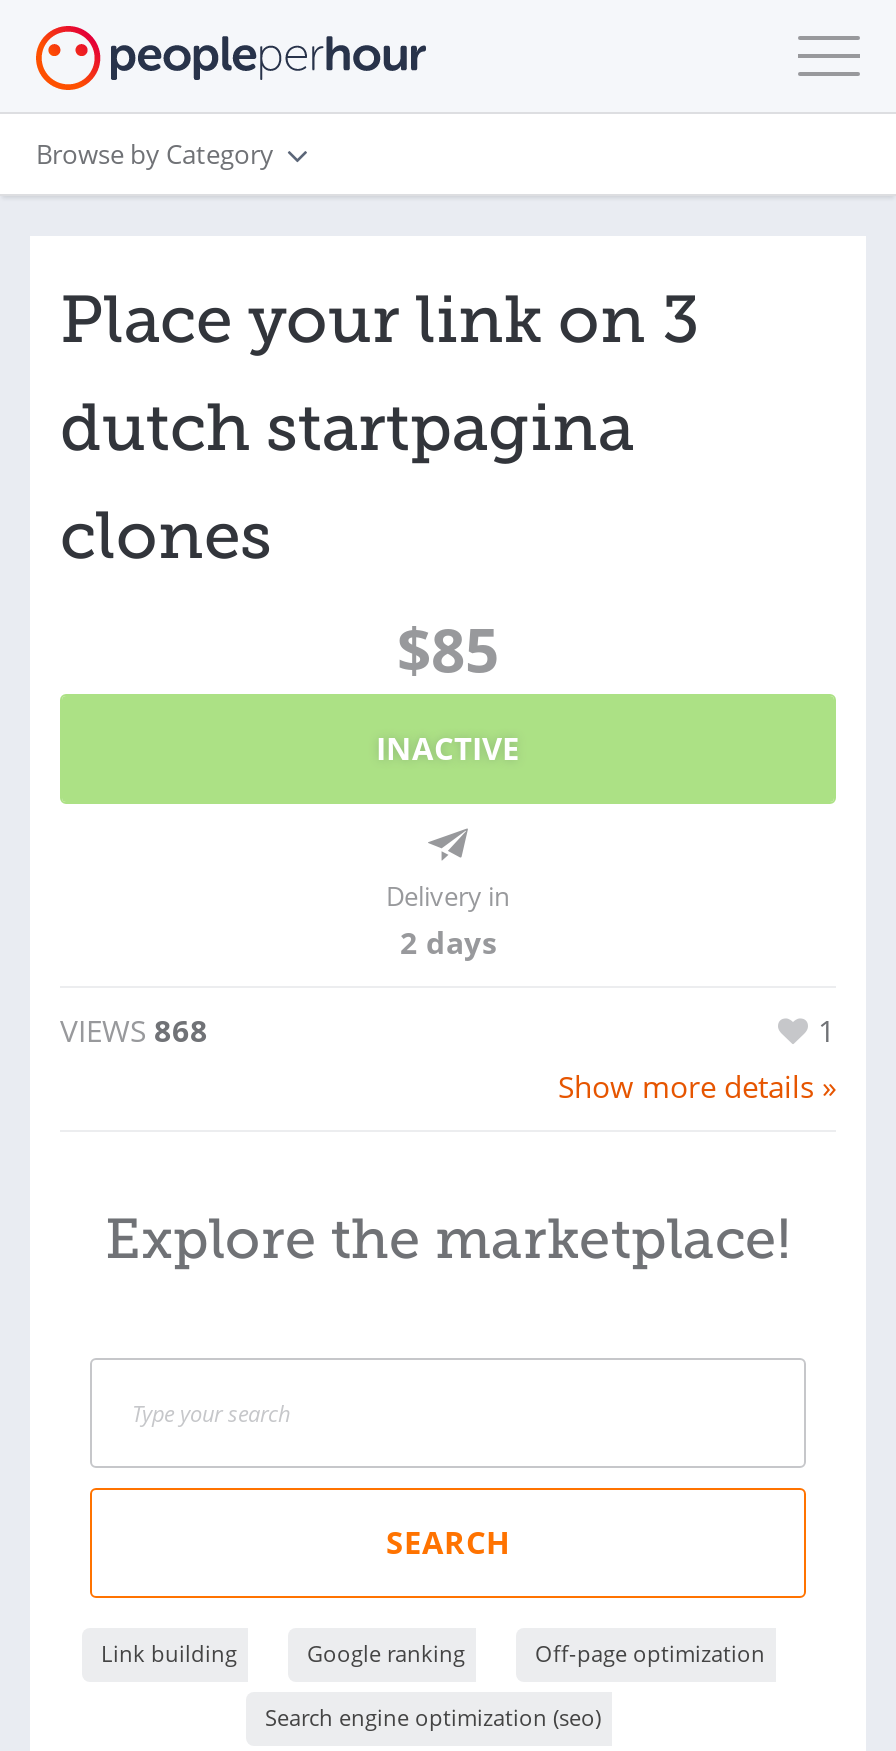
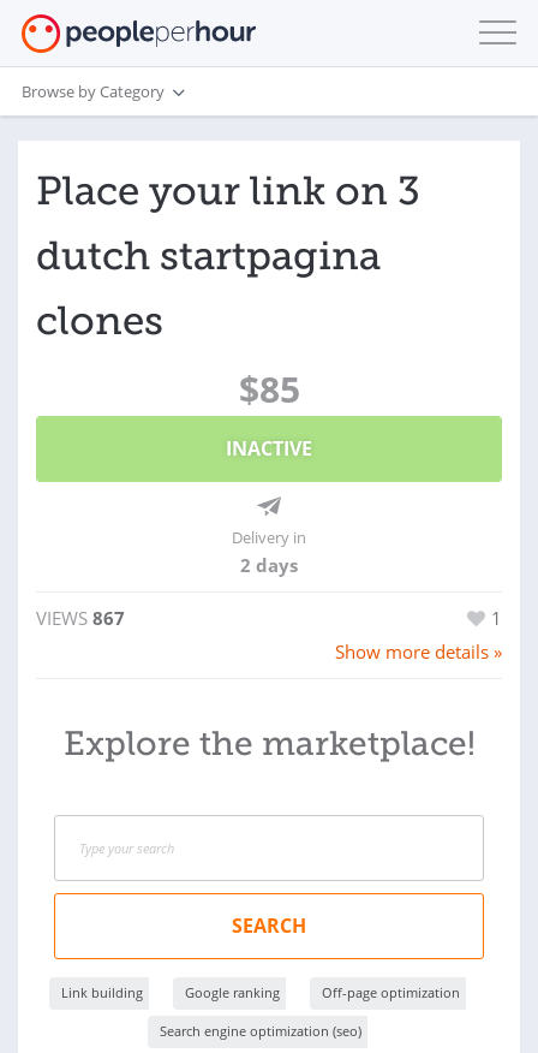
- VIEWS 868
+ VIEWS 867
